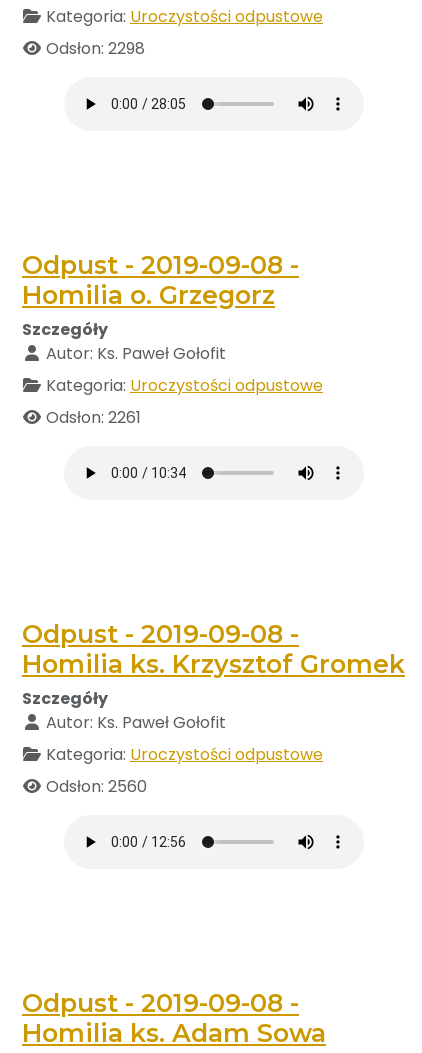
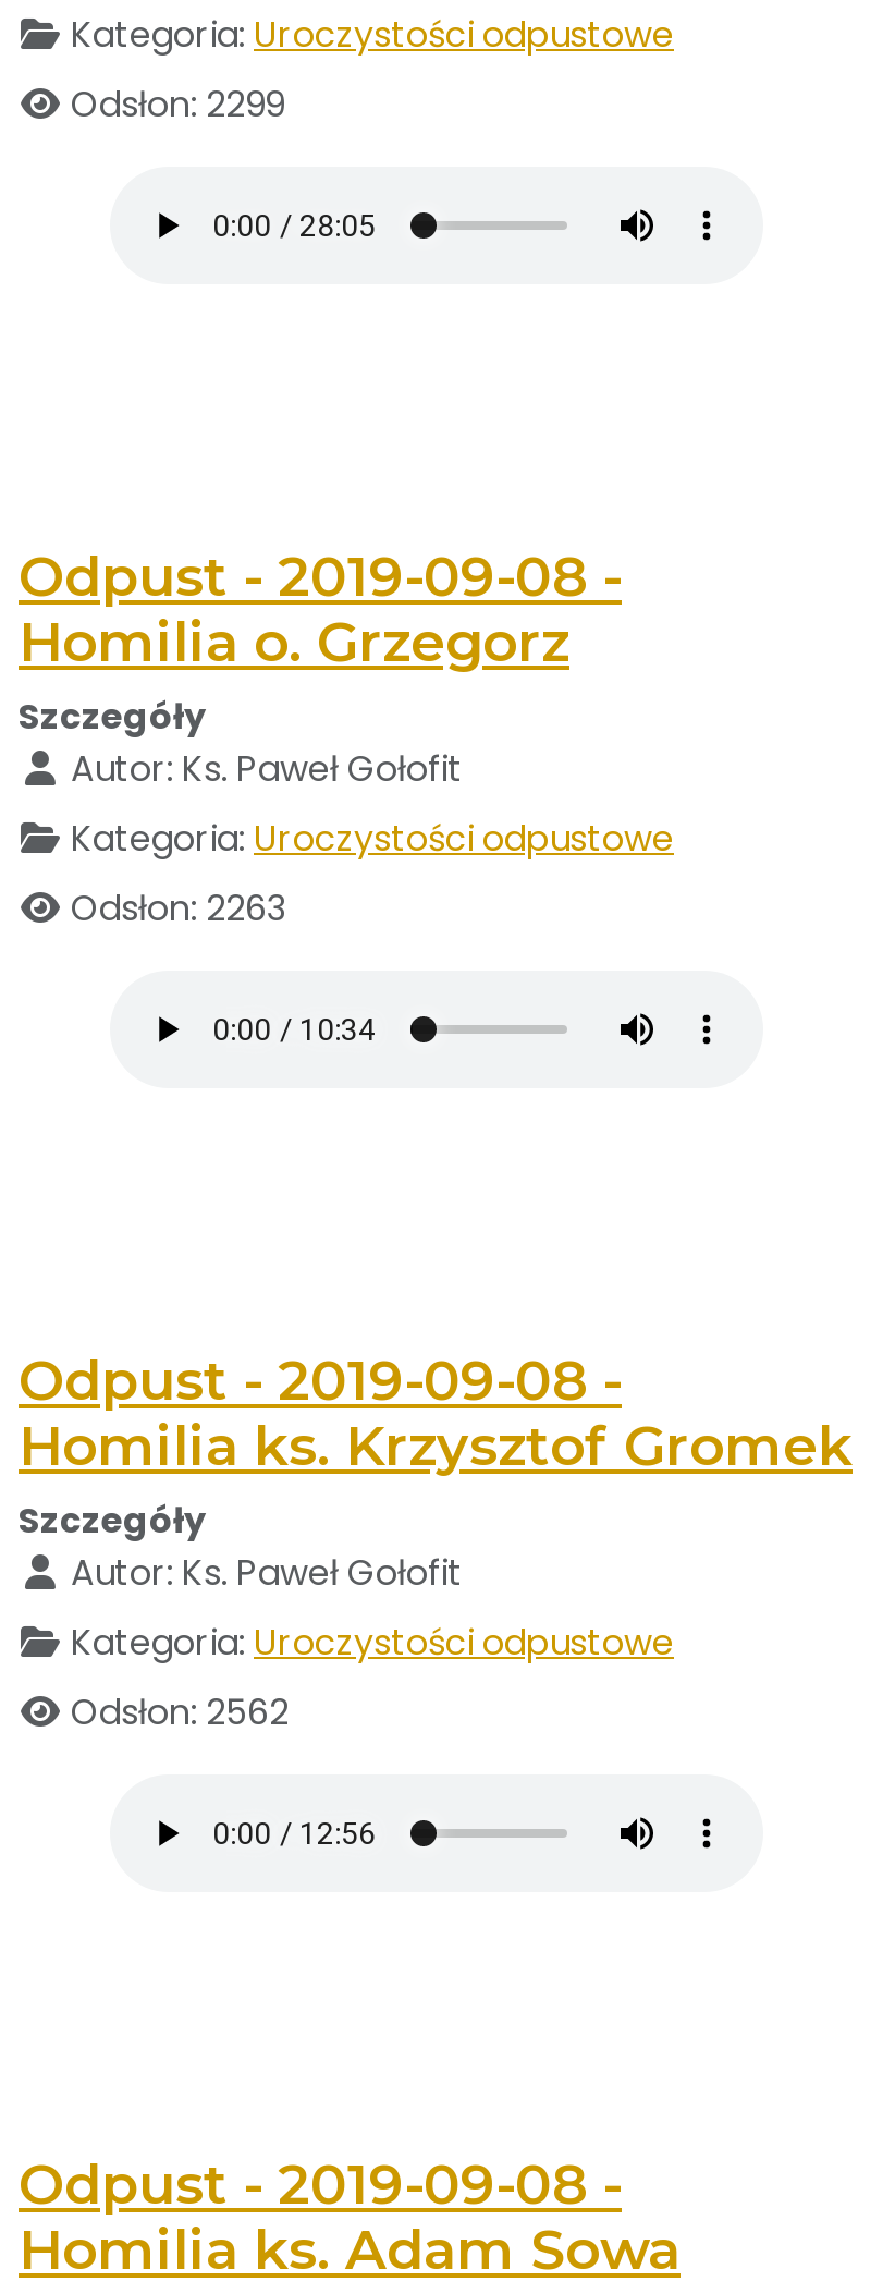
- Odsłon: 2298
+ Odsłon: 2299

- Odsłon: 2261
+ Odsłon: 2263

- Odsłon: 2560
+ Odsłon: 2562
